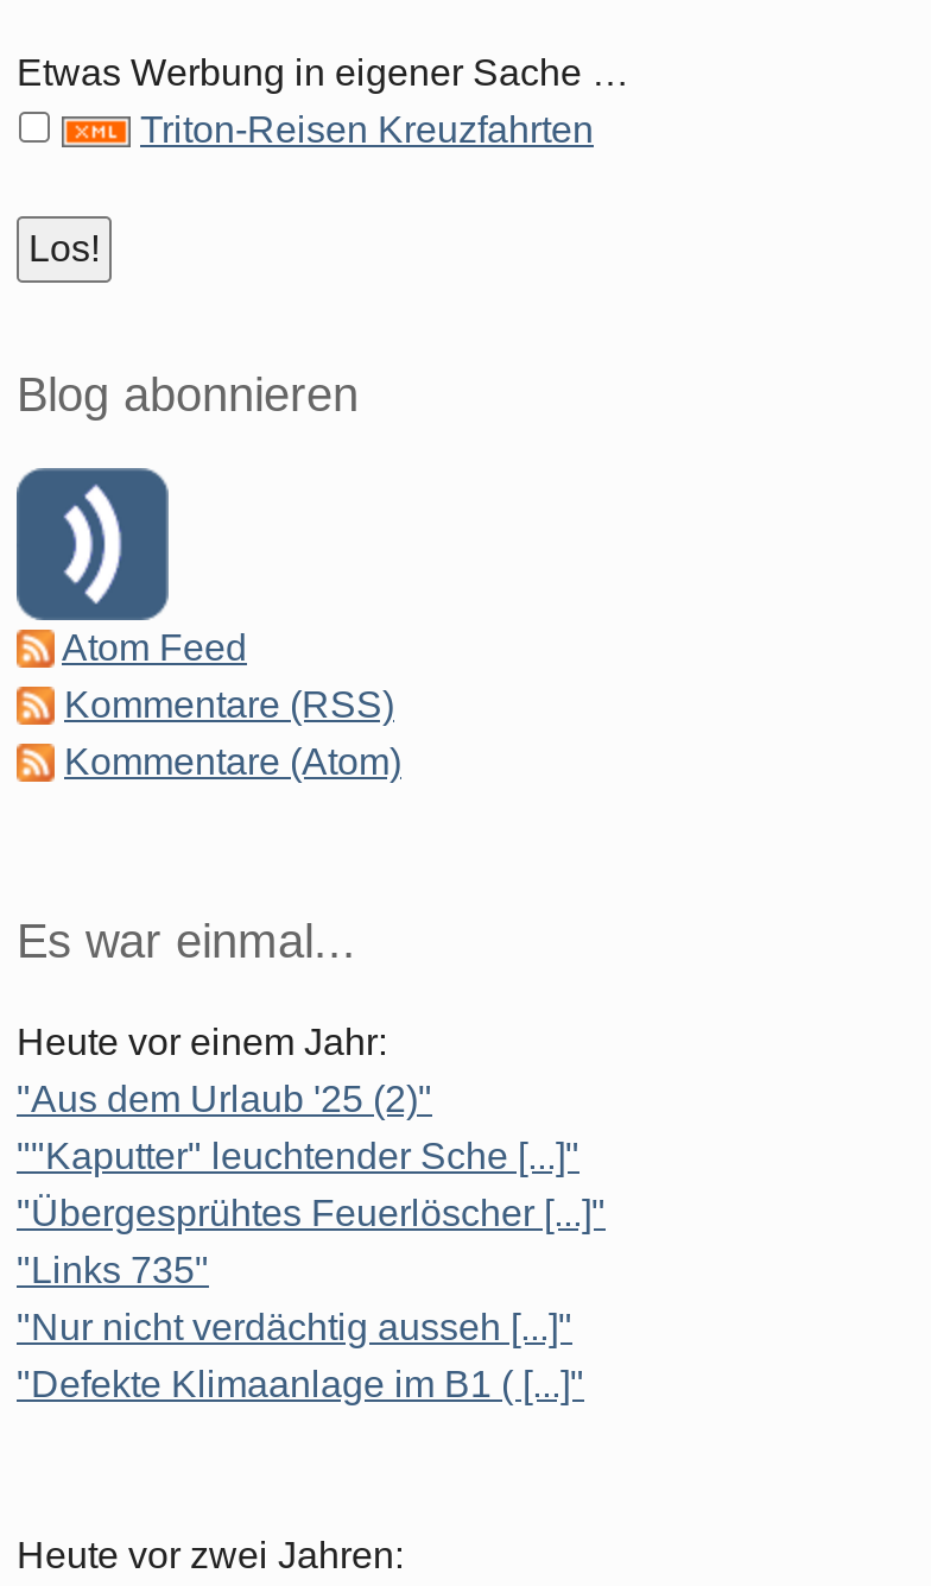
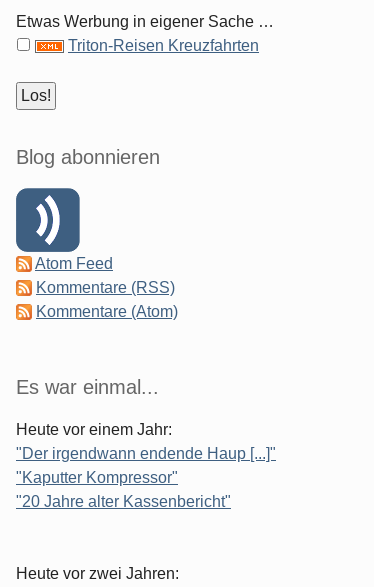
- "Aus dem Urlaub '25 (2)"
- ""Kaputter" leuchtender Sche [...]"
- "Übergesprühtes Feuerlöscher [...]"
- "Links 735"
- "Nur nicht verdächtig ausseh [...]"
- "Defekte Klimaanlage im B1 ( [...]"
+ "Der irgendwann endende Haup [...]"
+ "Kaputter Kompressor"
+ "20 Jahre alter Kassenbericht"
